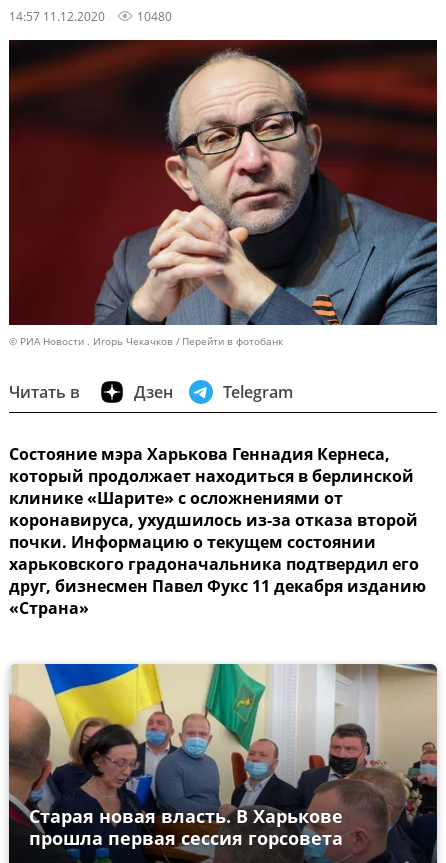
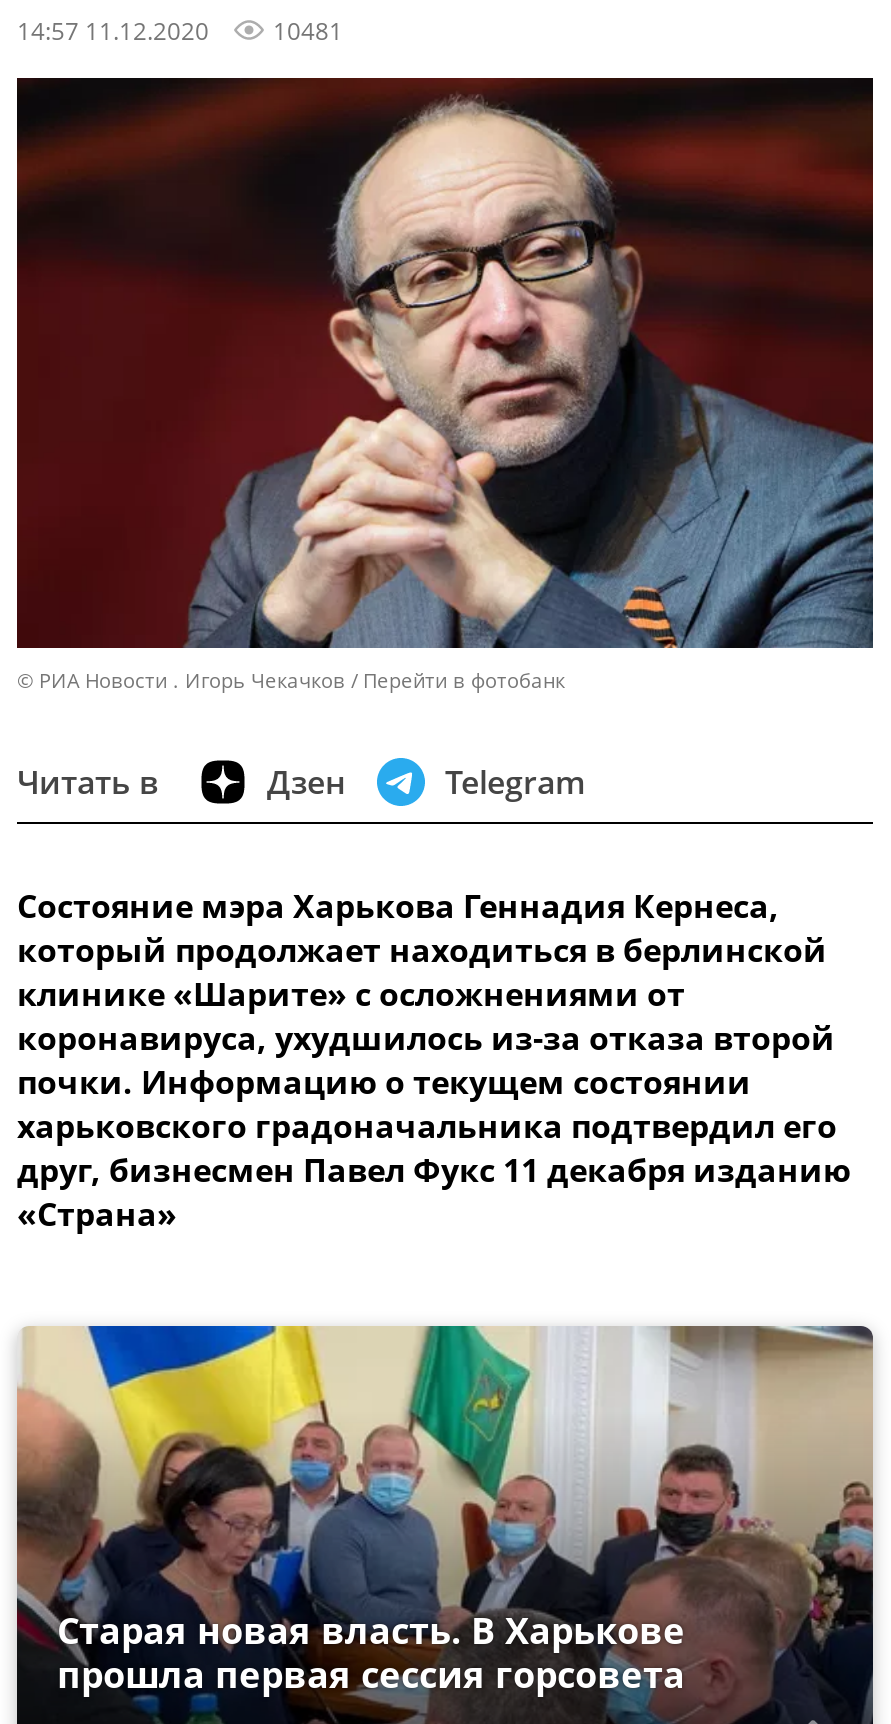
- 14:57 11.12.2020 10480
+ 14:57 11.12.2020 10481
